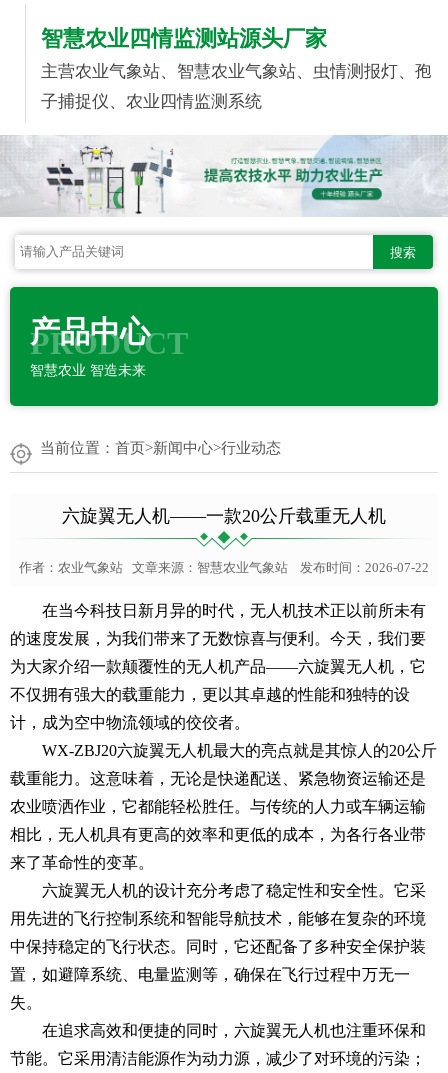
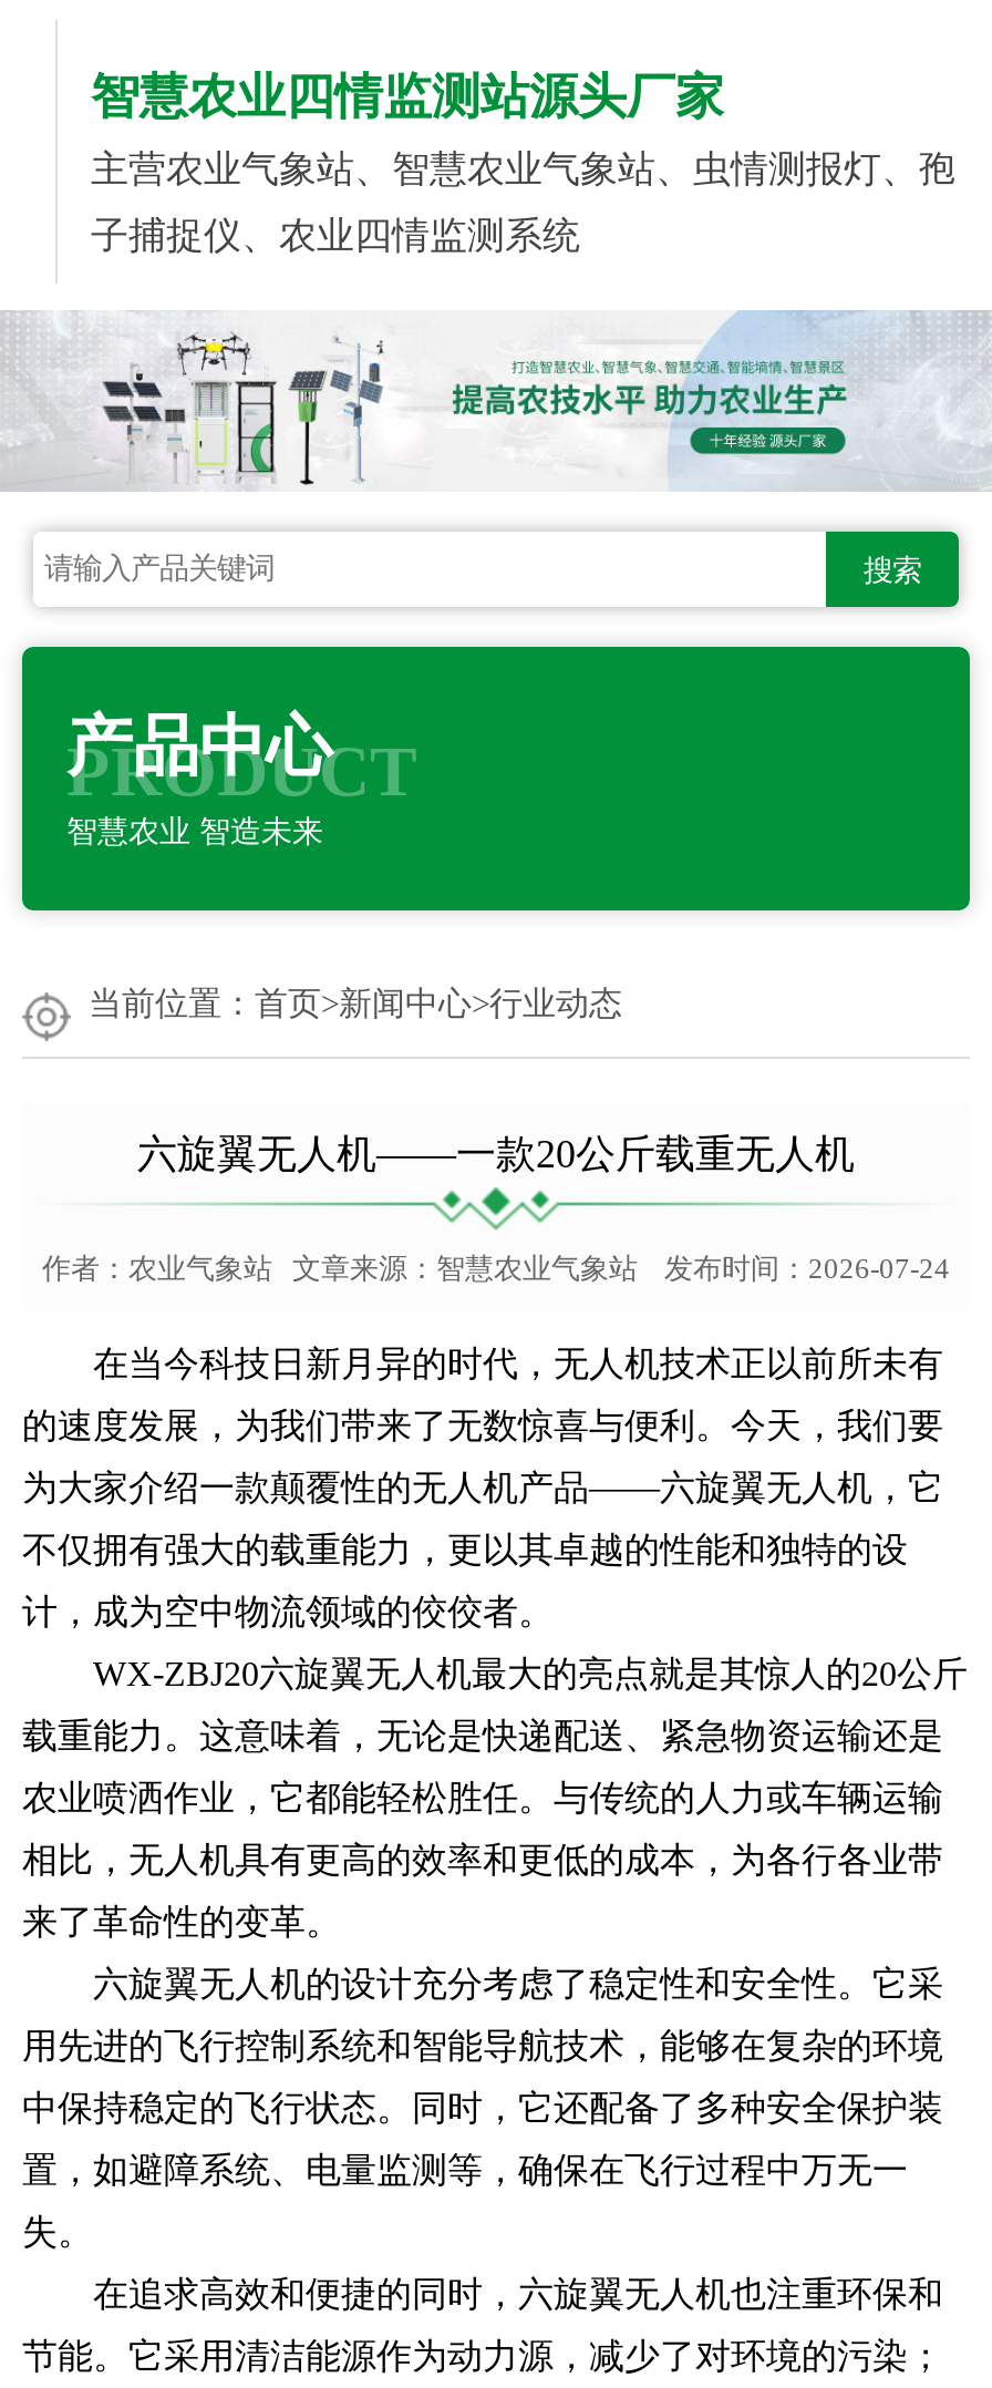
- 作者：农业气象站文章来源：智慧农业气象站发布时间：2026-07-22
+ 作者：农业气象站文章来源：智慧农业气象站发布时间：2026-07-24
